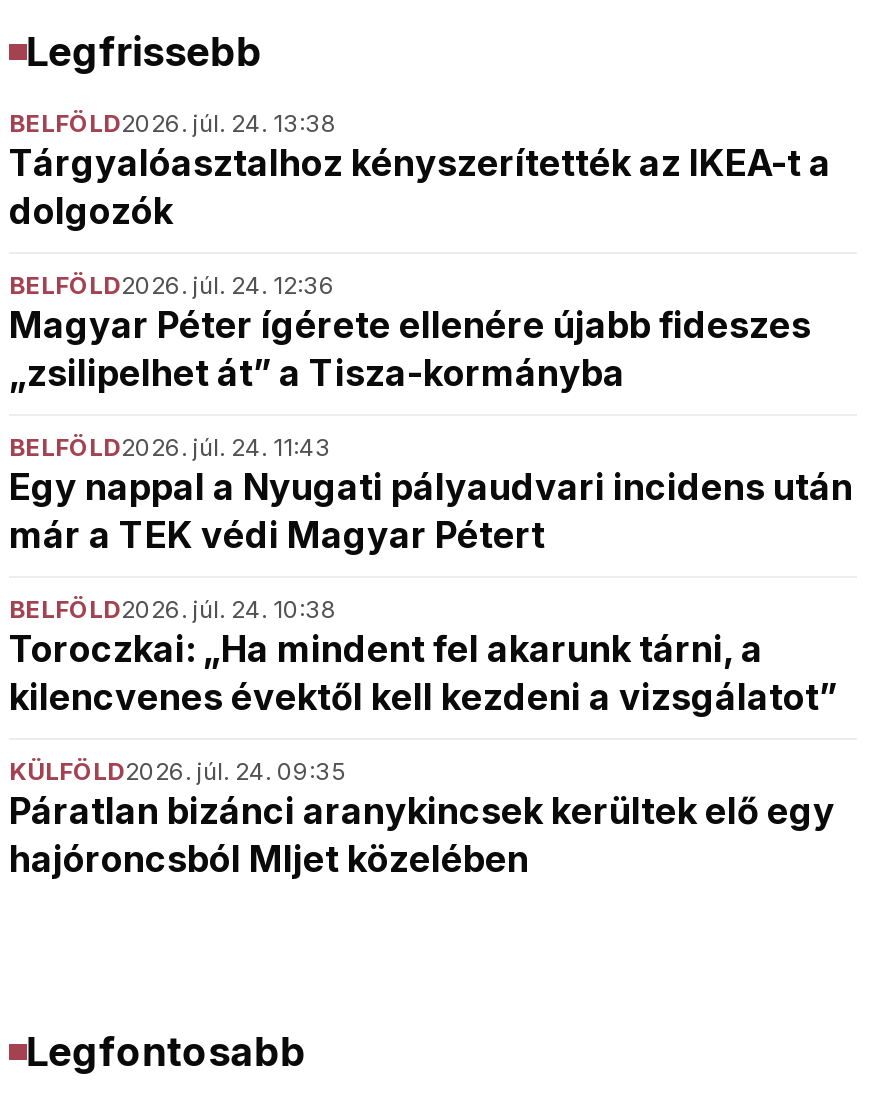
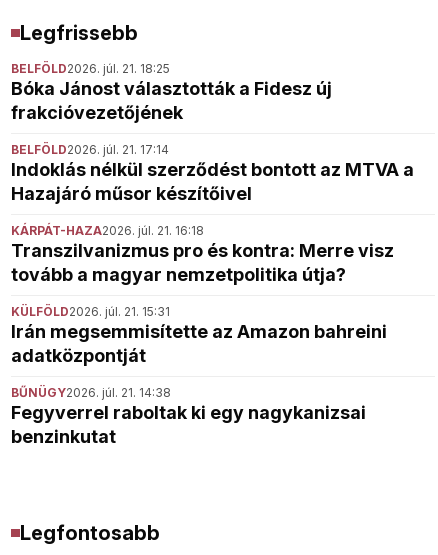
- BELFÖLD2026. júl. 24. 13:38
- Tárgyalóasztalhoz kényszerítették az IKEA-t a
- dolgozók
+ BELFÖLD2026. júl. 21. 18:25
+ Bóka Jánost választották a Fidesz új
+ frakcióvezetőjének

- BELFÖLD2026. júl. 24. 12:36
- Magyar Péter ígérete ellenére újabb fideszes
- „zsilipelhet át” a Tisza-kormányba
+ BELFÖLD2026. júl. 21. 17:14
+ Indoklás nélkül szerződést bontott az MTVA a
+ Hazajáró műsor készítőivel

- BELFÖLD2026. júl. 24. 11:43
- Egy nappal a Nyugati pályaudvari incidens után
- már a TEK védi Magyar Pétert
+ KÁRPÁT-HAZA2026. júl. 21. 16:18
+ Transzilvanizmus pro és kontra: Merre visz
+ tovább a magyar nemzetpolitika útja?

- BELFÖLD2026. júl. 24. 10:38
- Toroczkai: „Ha mindent fel akarunk tárni, a
- kilencvenes évektől kell kezdeni a vizsgálatot”
+ KÜLFÖLD2026. júl. 21. 15:31
+ Irán megsemmisítette az Amazon bahreini
+ adatközpontját

- KÜLFÖLD2026. júl. 24. 09:35
- Páratlan bizánci aranykincsek kerültek elő egy
- hajóroncsból Mljet közelében
+ BŰNÜGY2026. júl. 21. 14:38
+ Fegyverrel raboltak ki egy nagykanizsai
+ benzinkutat
